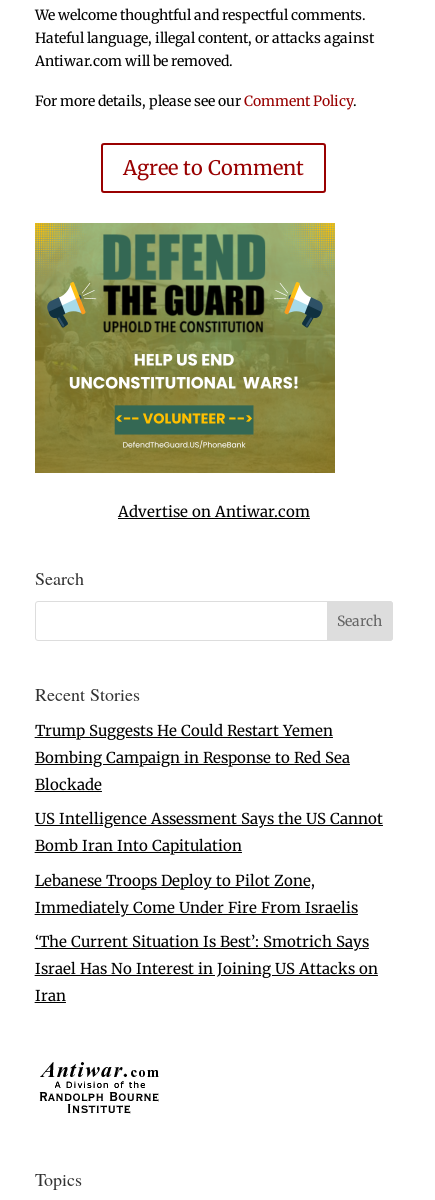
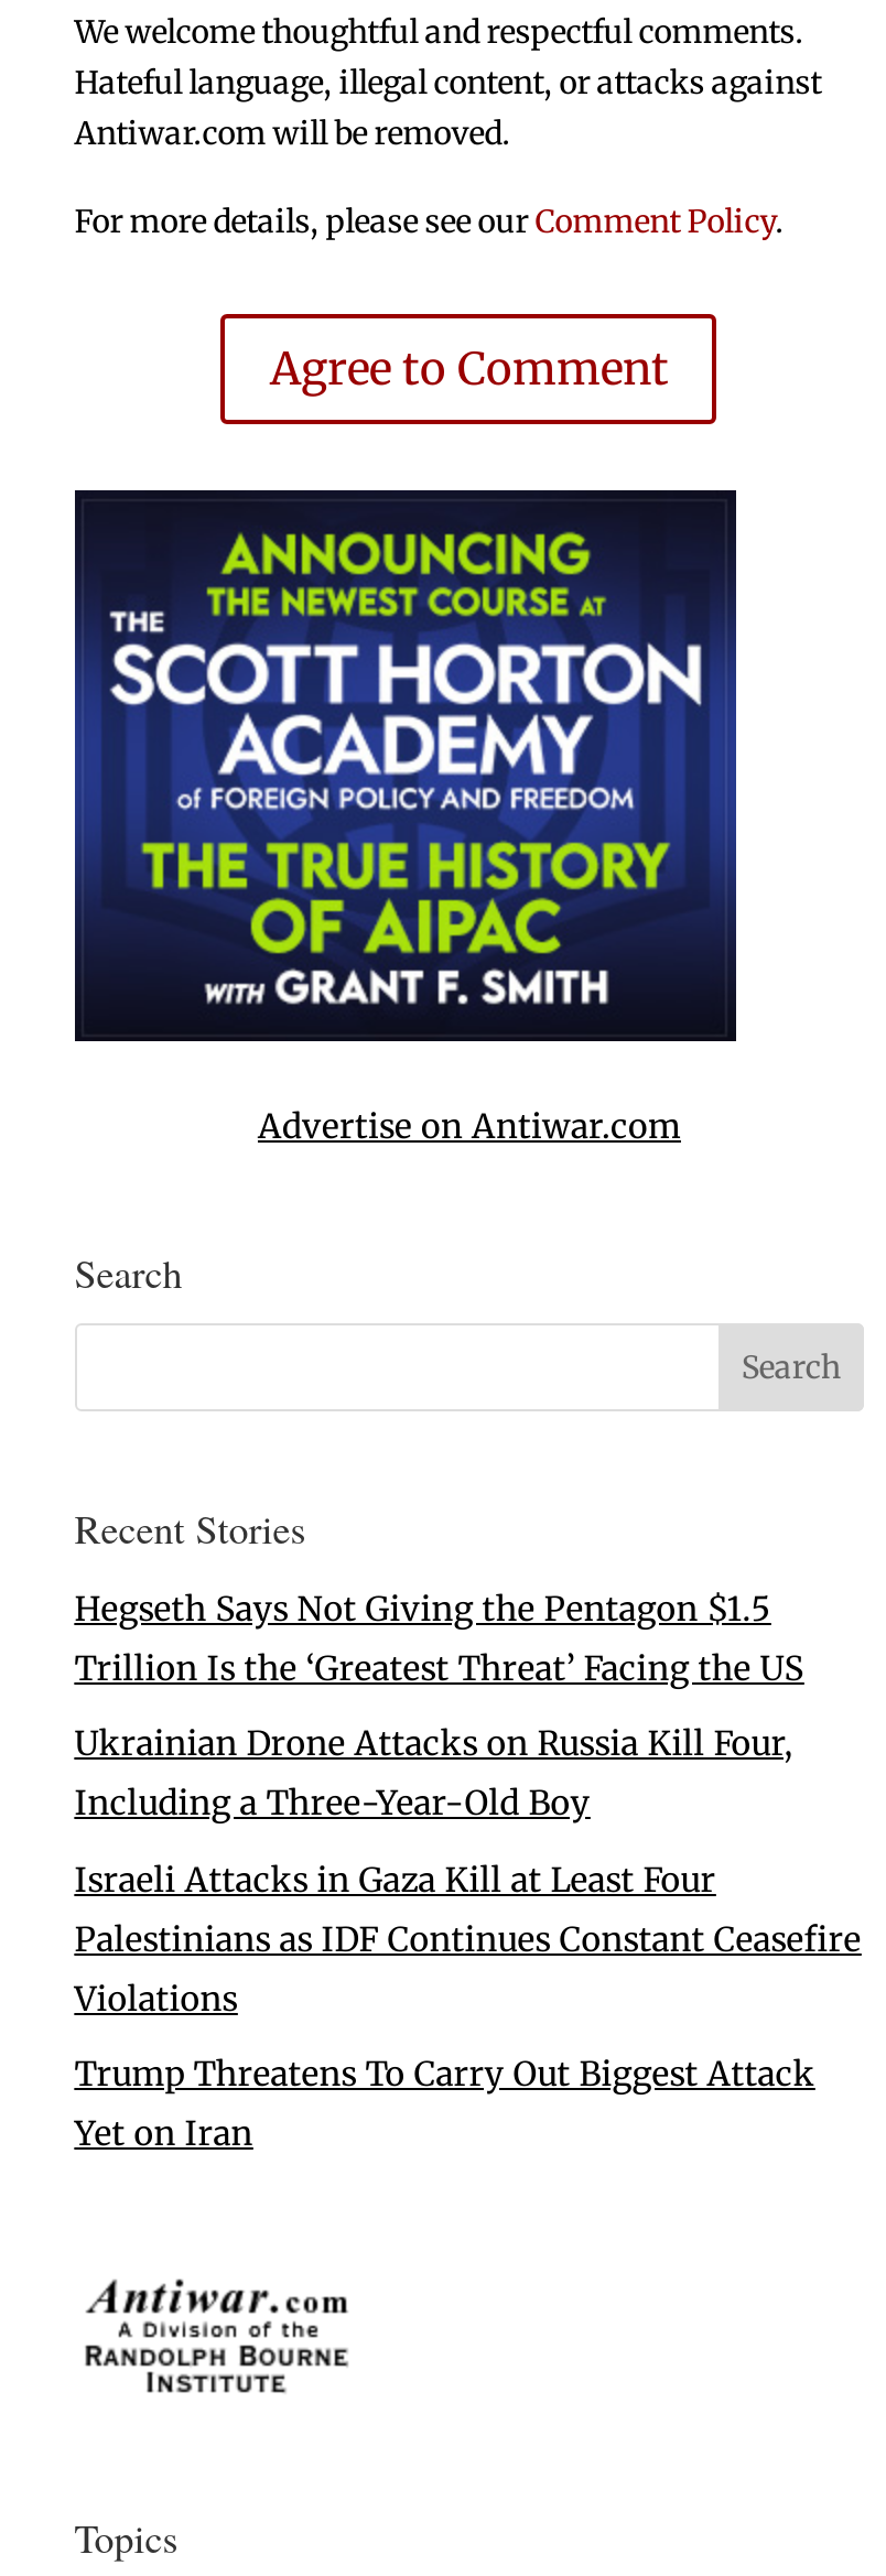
- [image]
+ [image]

- Trump Suggests He Could Restart Yemen
- Bombing Campaign in Response to Red Sea
- Blockade
+ Hegseth Says Not Giving the Pentagon $1.5
+ Trillion Is the ‘Greatest Threat’ Facing the US

- US Intelligence Assessment Says the US Cannot
- Bomb Iran Into Capitulation
+ Ukrainian Drone Attacks on Russia Kill Four,
+ Including a Three-Year-Old Boy

- Lebanese Troops Deploy to Pilot Zone,
- Immediately Come Under Fire From Israelis
+ Israeli Attacks in Gaza Kill at Least Four
+ Palestinians as IDF Continues Constant Ceasefire
+ Violations

- ‘The Current Situation Is Best’: Smotrich Says
- Israel Has No Interest in Joining US Attacks on
- Iran
+ Trump Threatens To Carry Out Biggest Attack
+ Yet on Iran
